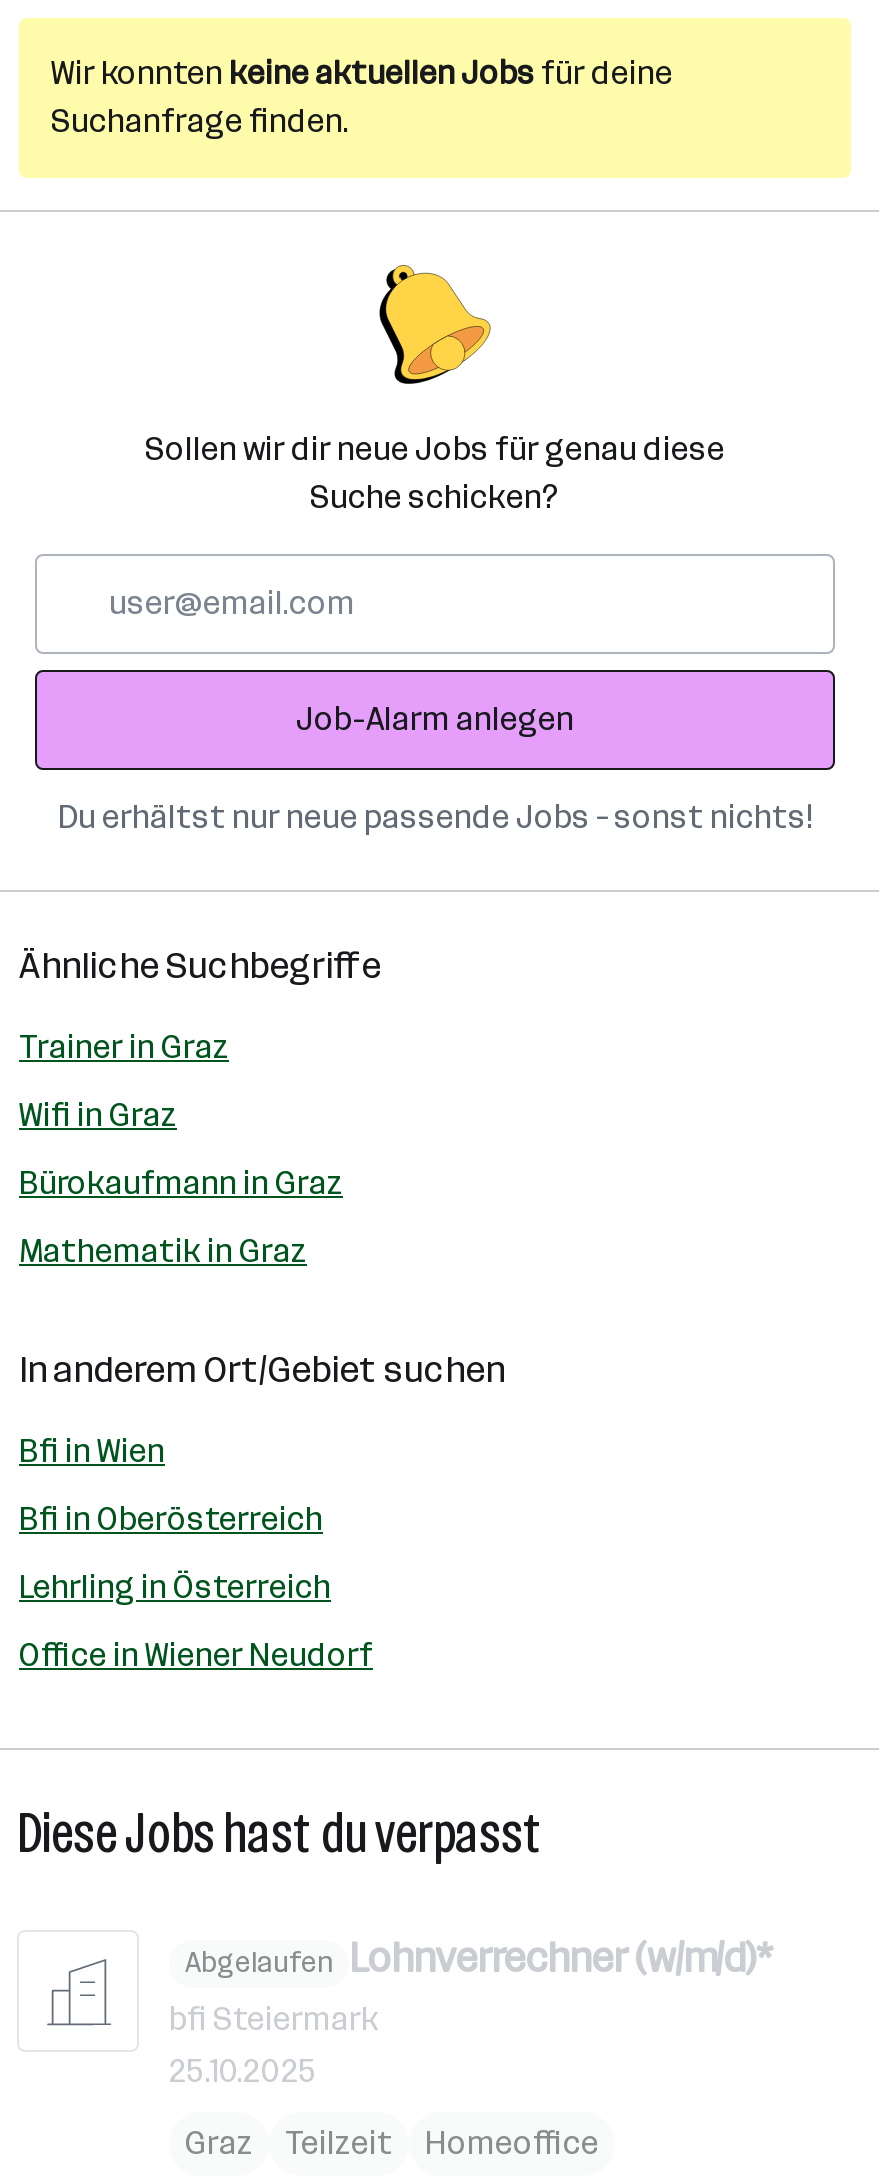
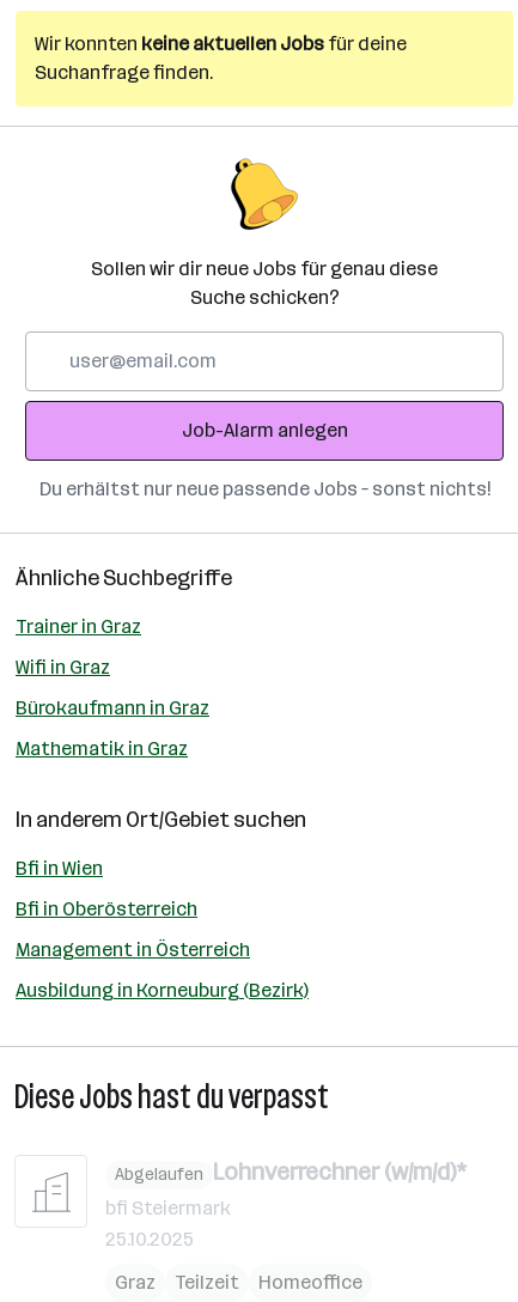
- Lehrling in Österreich
+ Management in Österreich

- Office in Wiener Neudorf
+ Ausbildung in Korneuburg (Bezirk)
